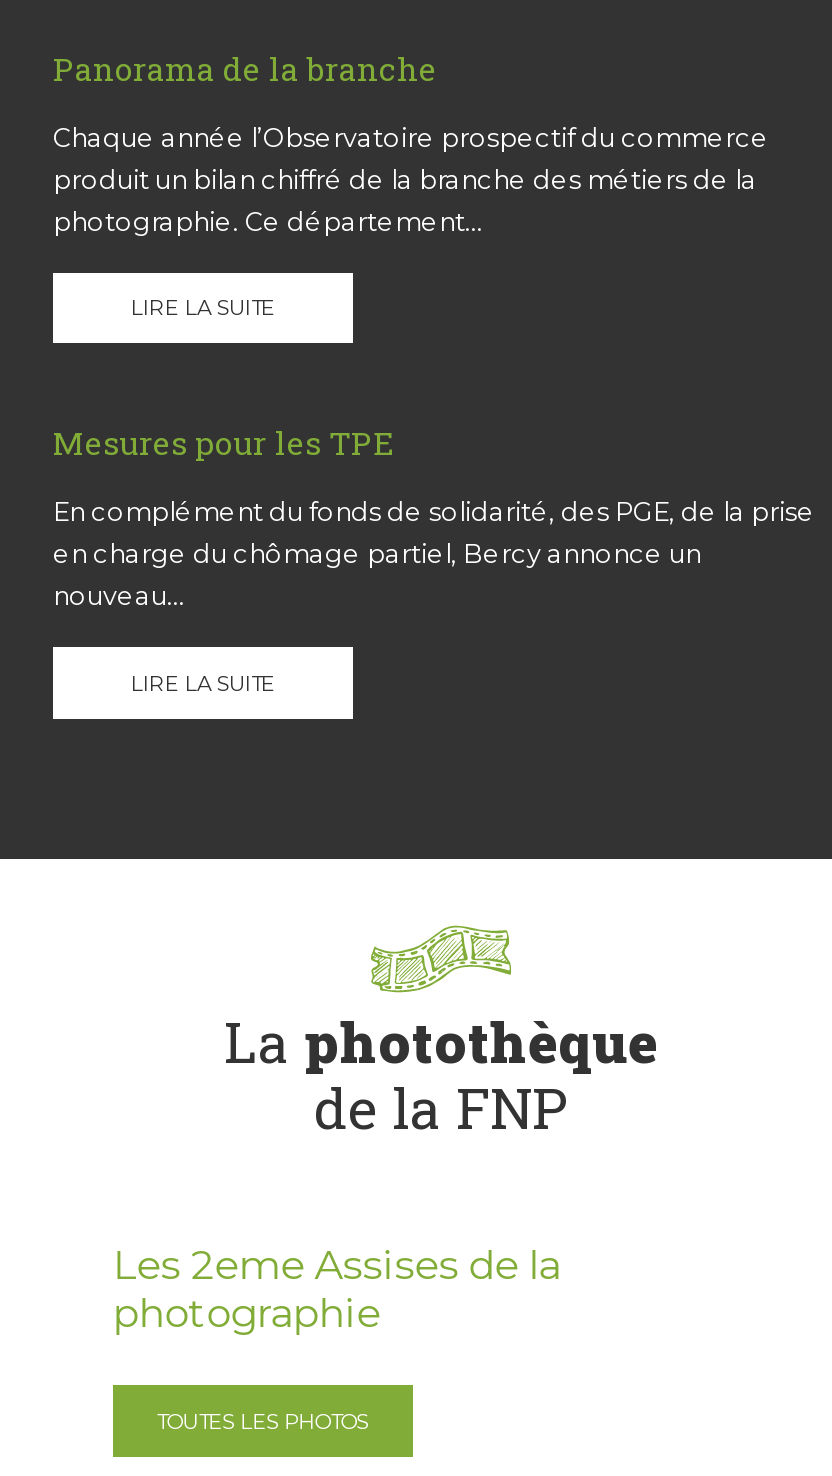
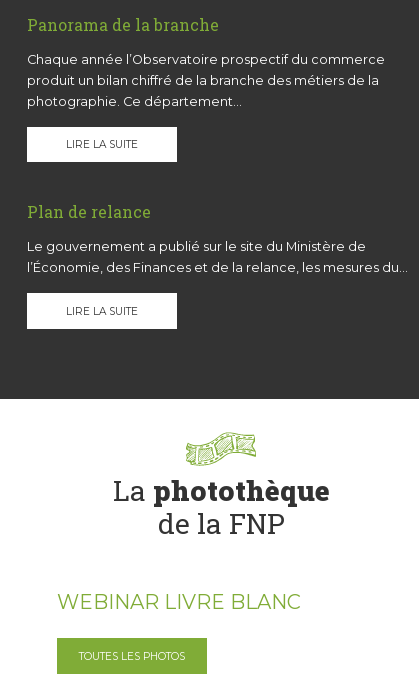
- Mesures pour les TPE
+ Plan de relance

- En complément du fonds de solidarité, des PGE, de la prise
- en charge du chômage partiel, Bercy annonce un
- nouveau...
+ Le gouvernement a publié sur le site du Ministère de
+ l’Économie, des Finances et de la relance, les mesures du...

- Les 2eme Assises de la
- photographie
+ WEBINAR LIVRE BLANC
